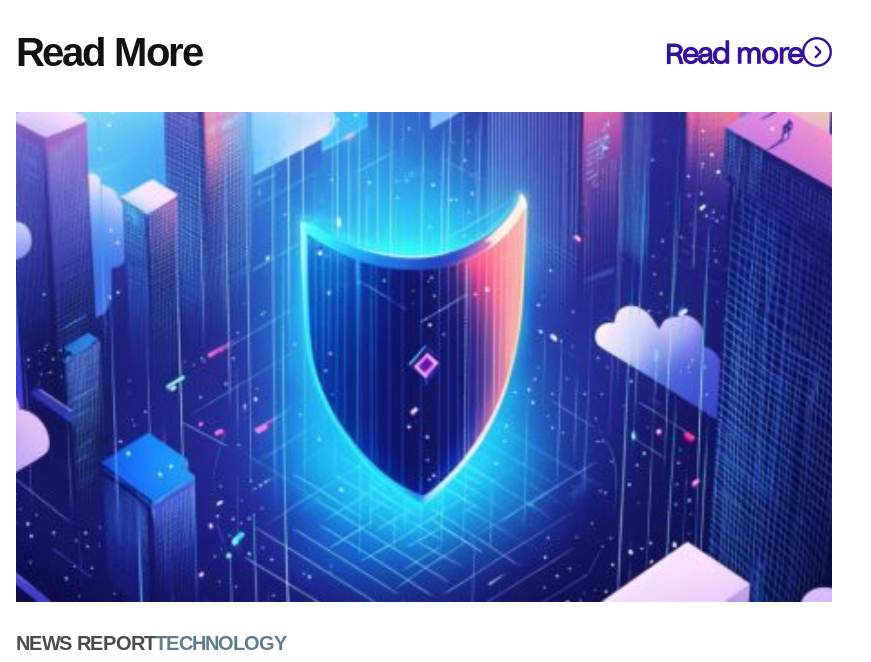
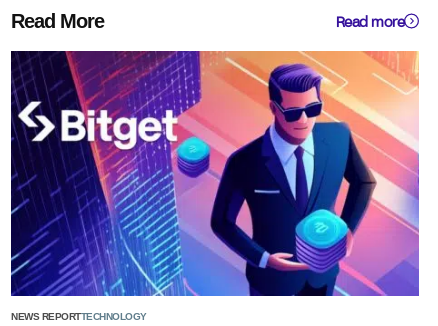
- [image]
+ [image]
